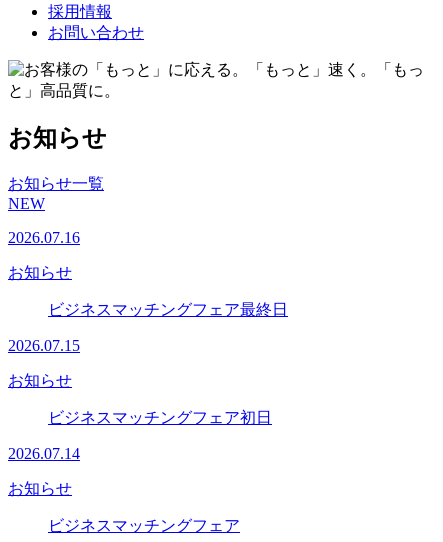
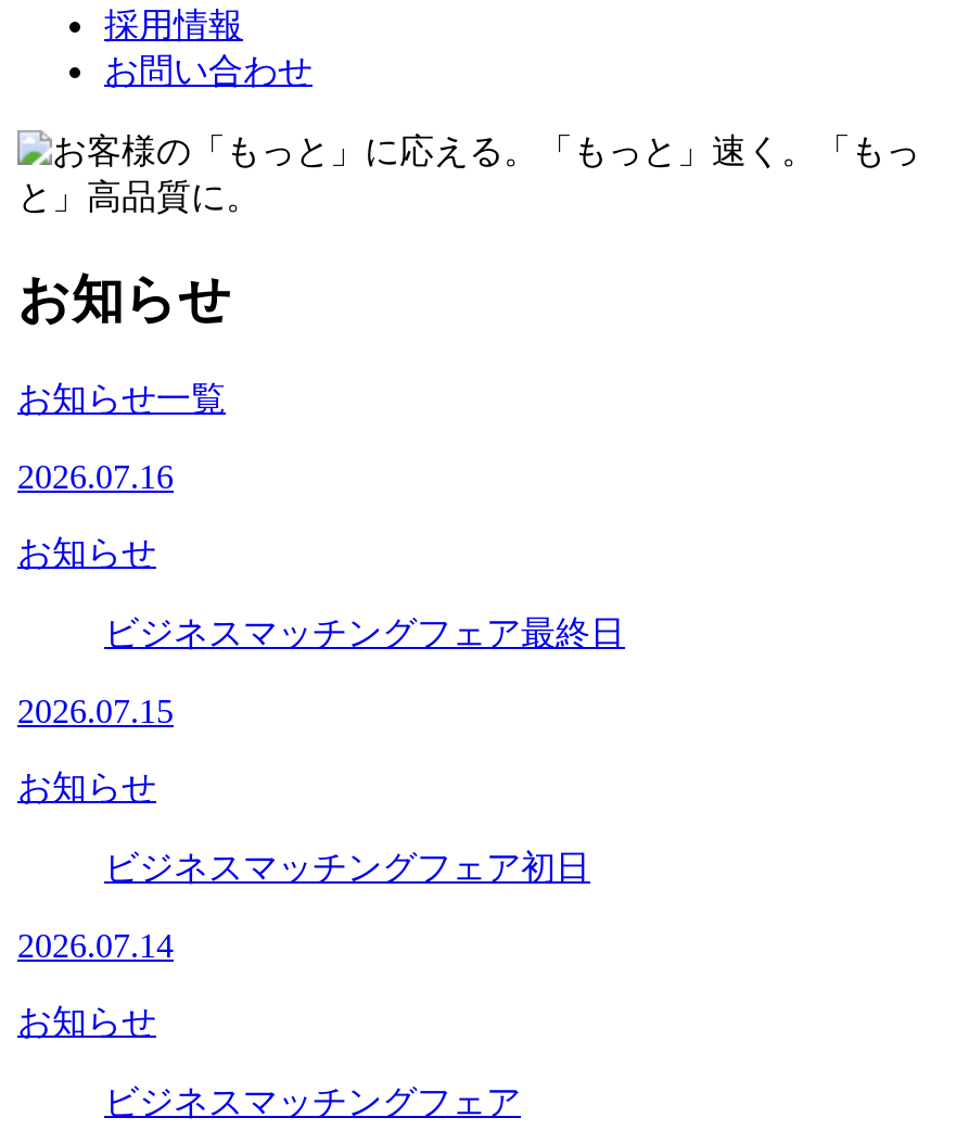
- NEW
